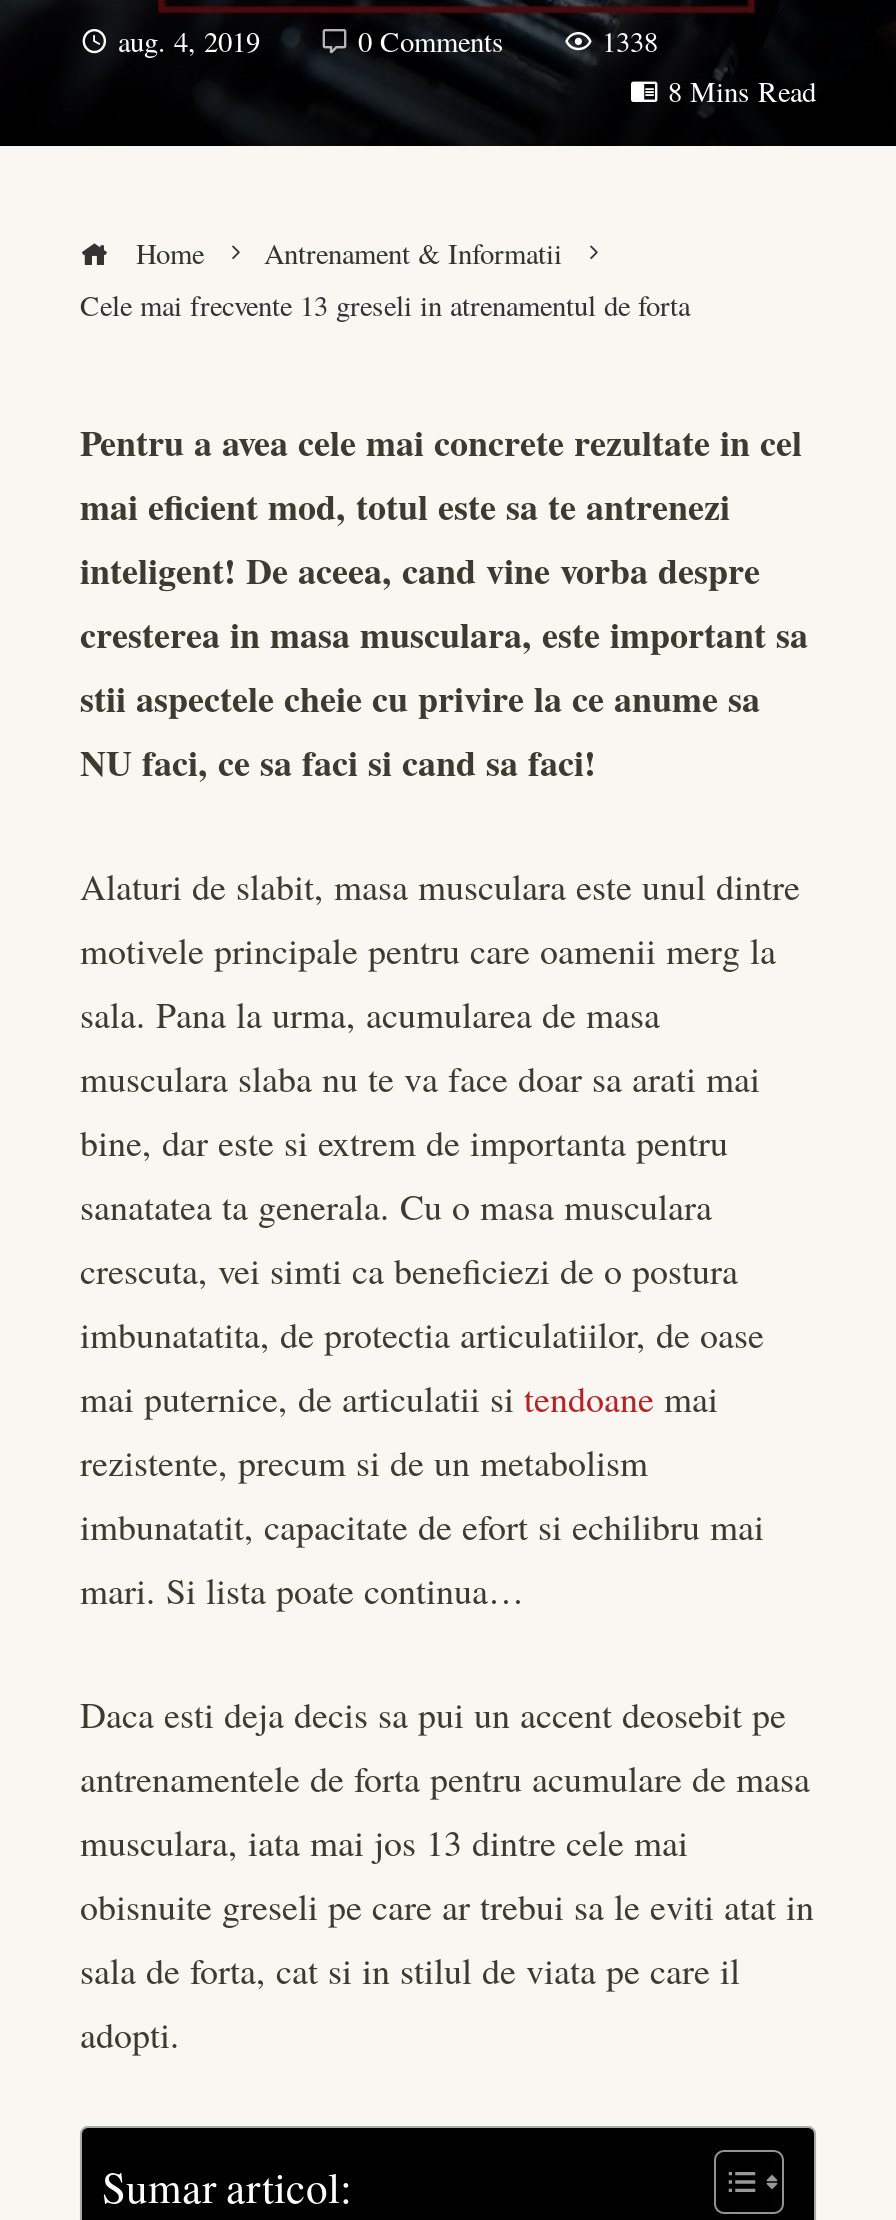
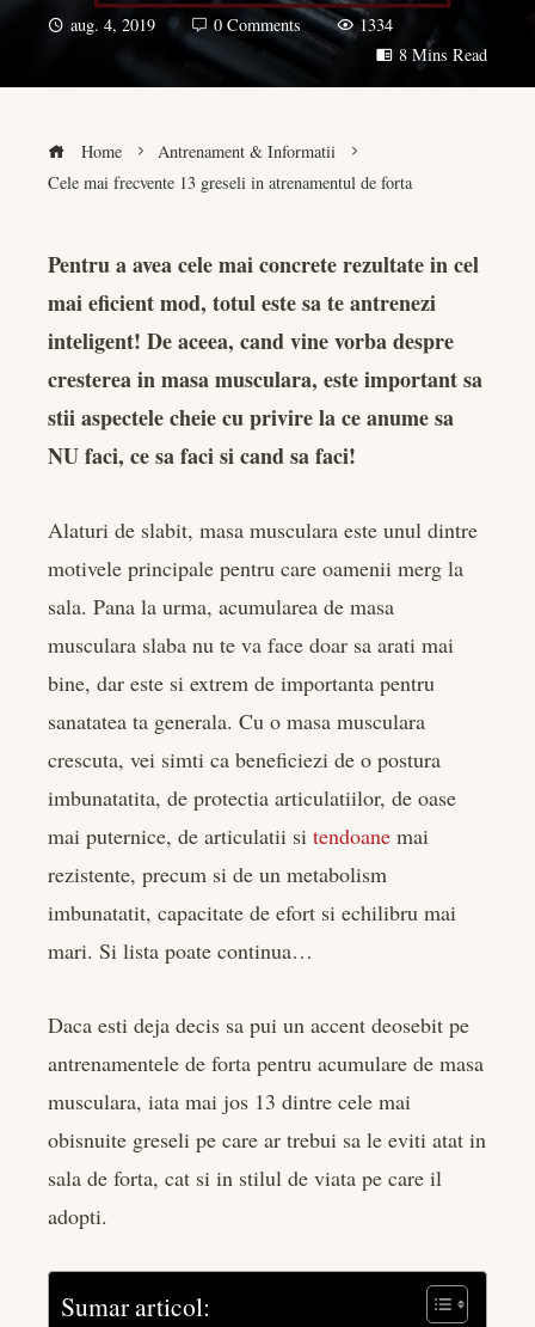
- 1338
+ 1334
